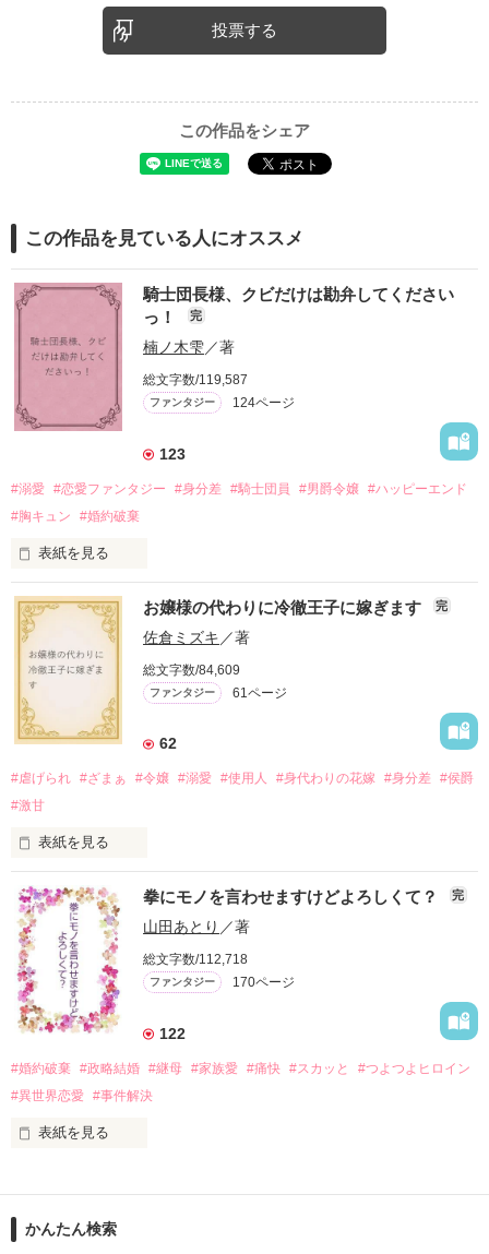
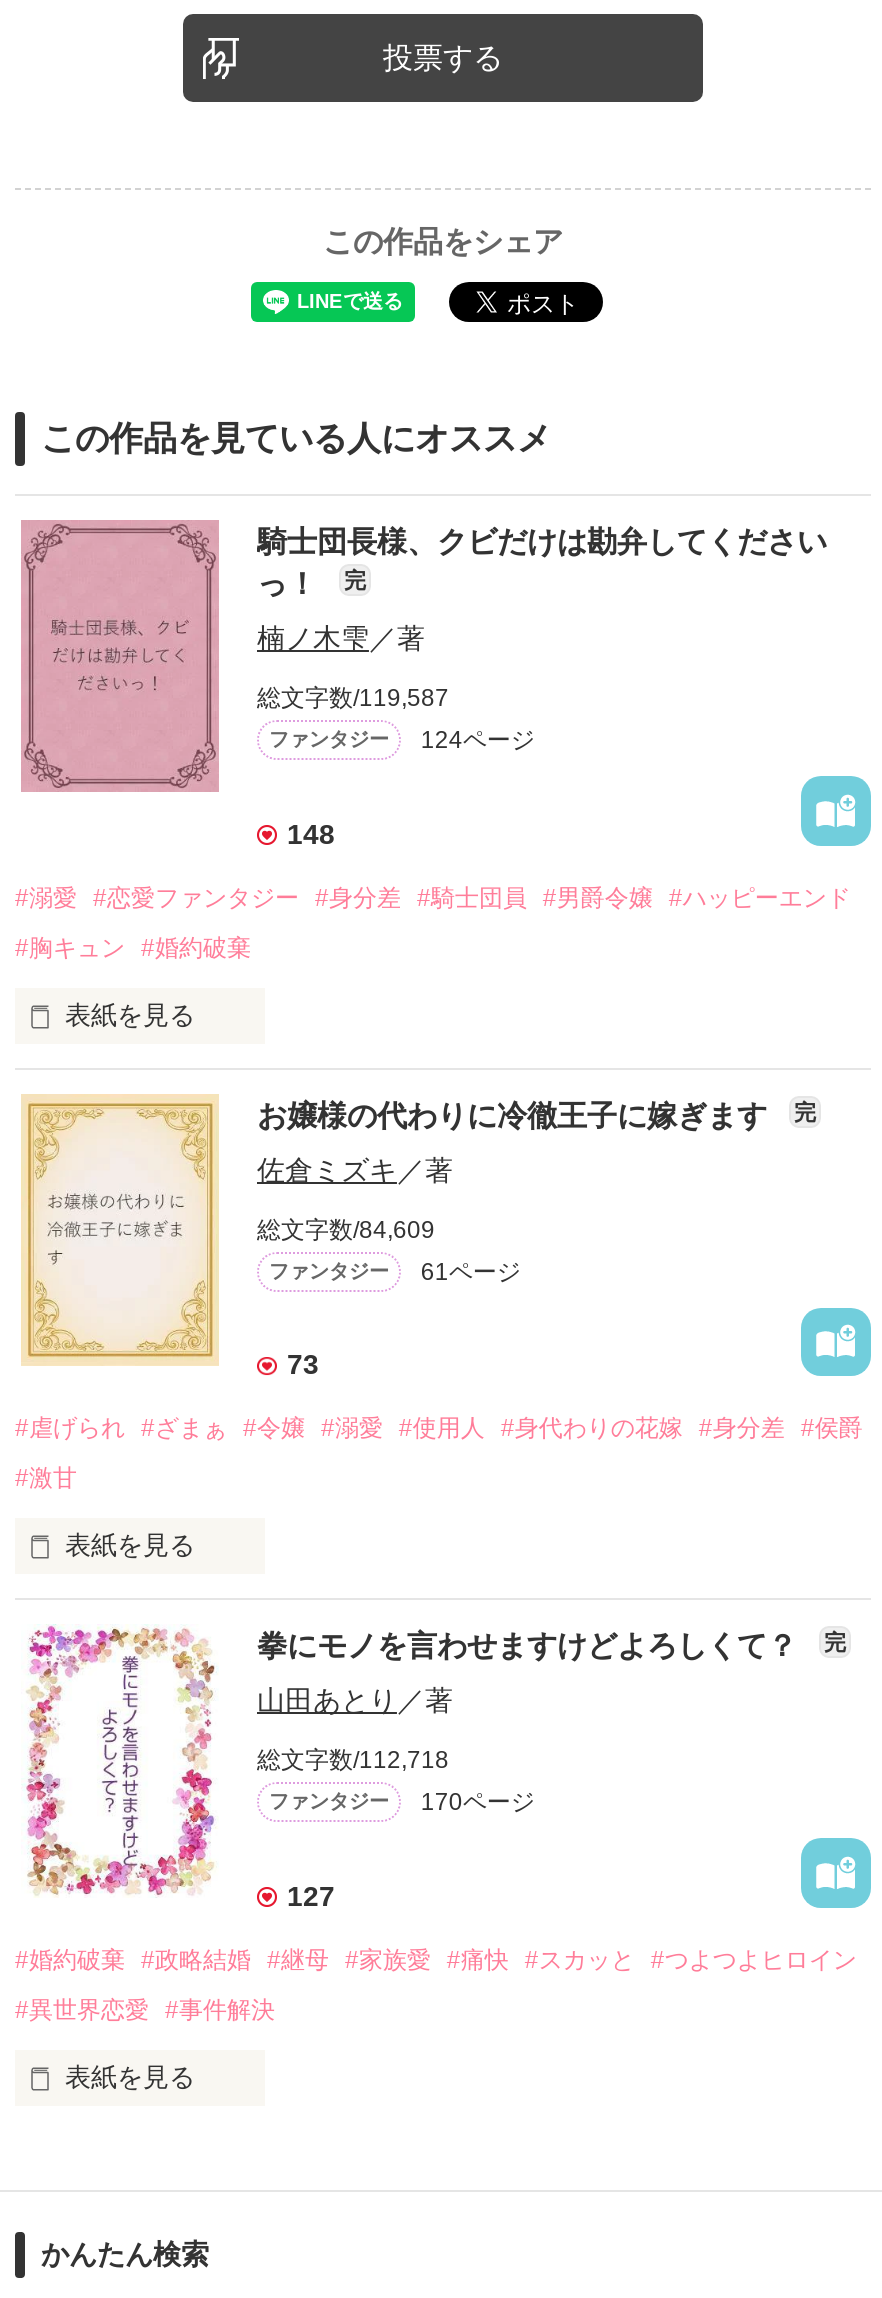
- 123
+ 148

- 62
+ 73

- 122
+ 127
